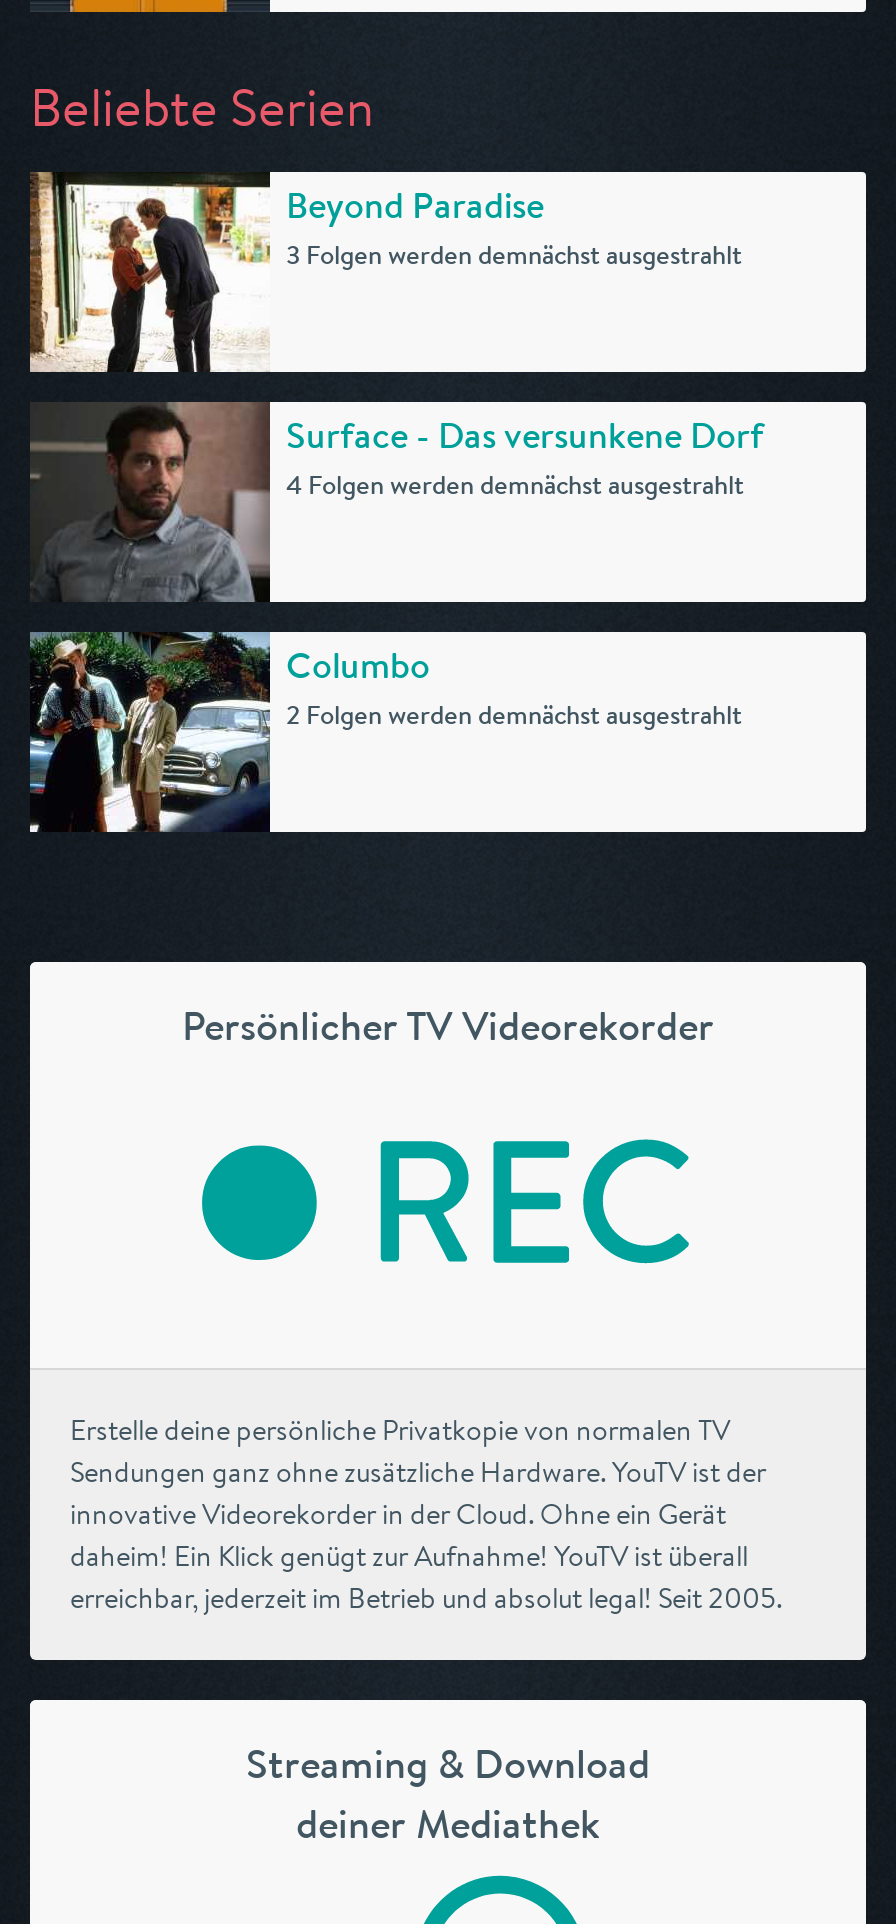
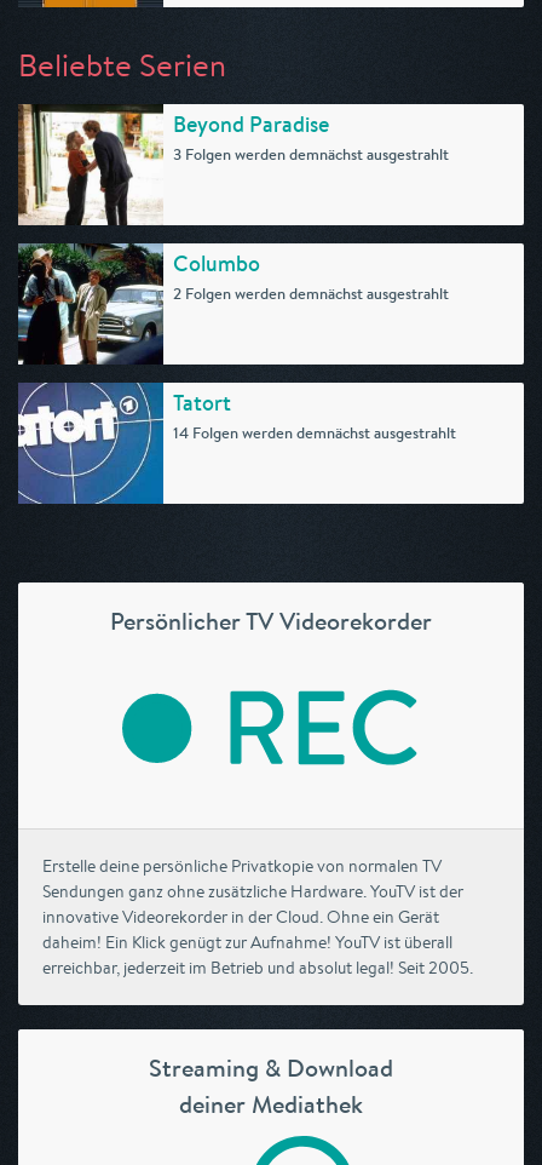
- [image]
- Surface - Das versunkene Dorf
- 4 Folgen werden demnächst ausgestrahlt

moved up: Columbo | 2 Folgen werden demnächst ausgestrahlt

+ [image]
+ Tatort
+ 14 Folgen werden demnächst ausgestrahlt
